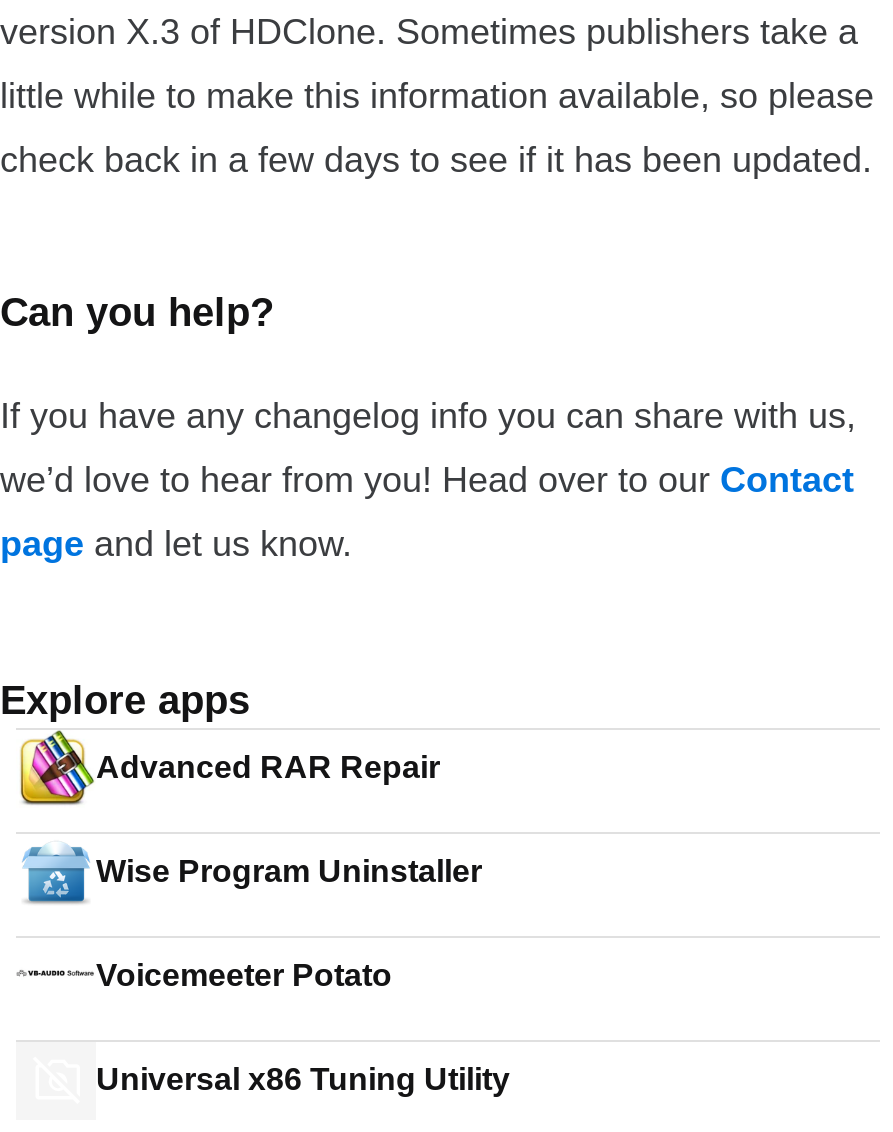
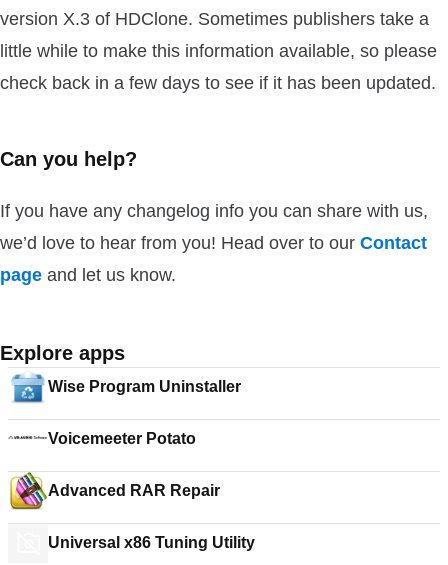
moved down: [image] | Advanced RAR Repair

moved up: Wise Program Uninstaller | Voicemeeter Potato
